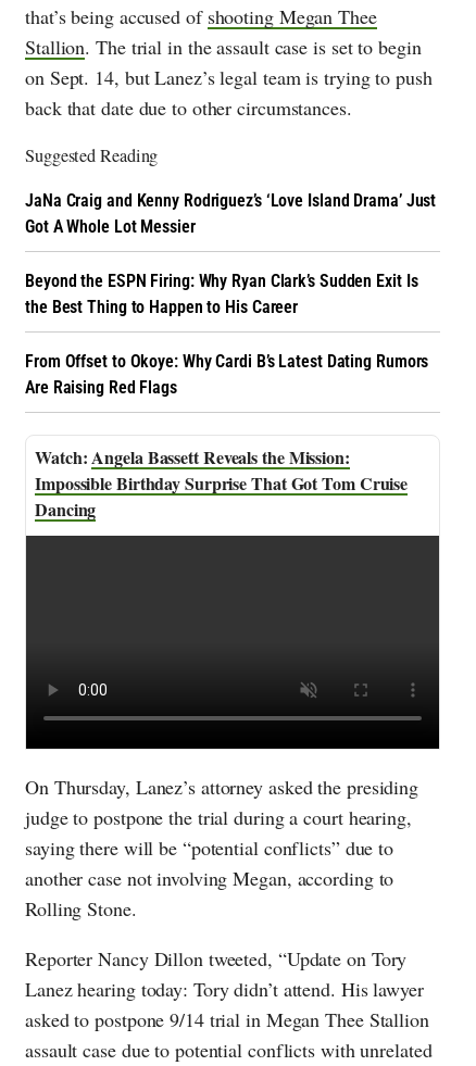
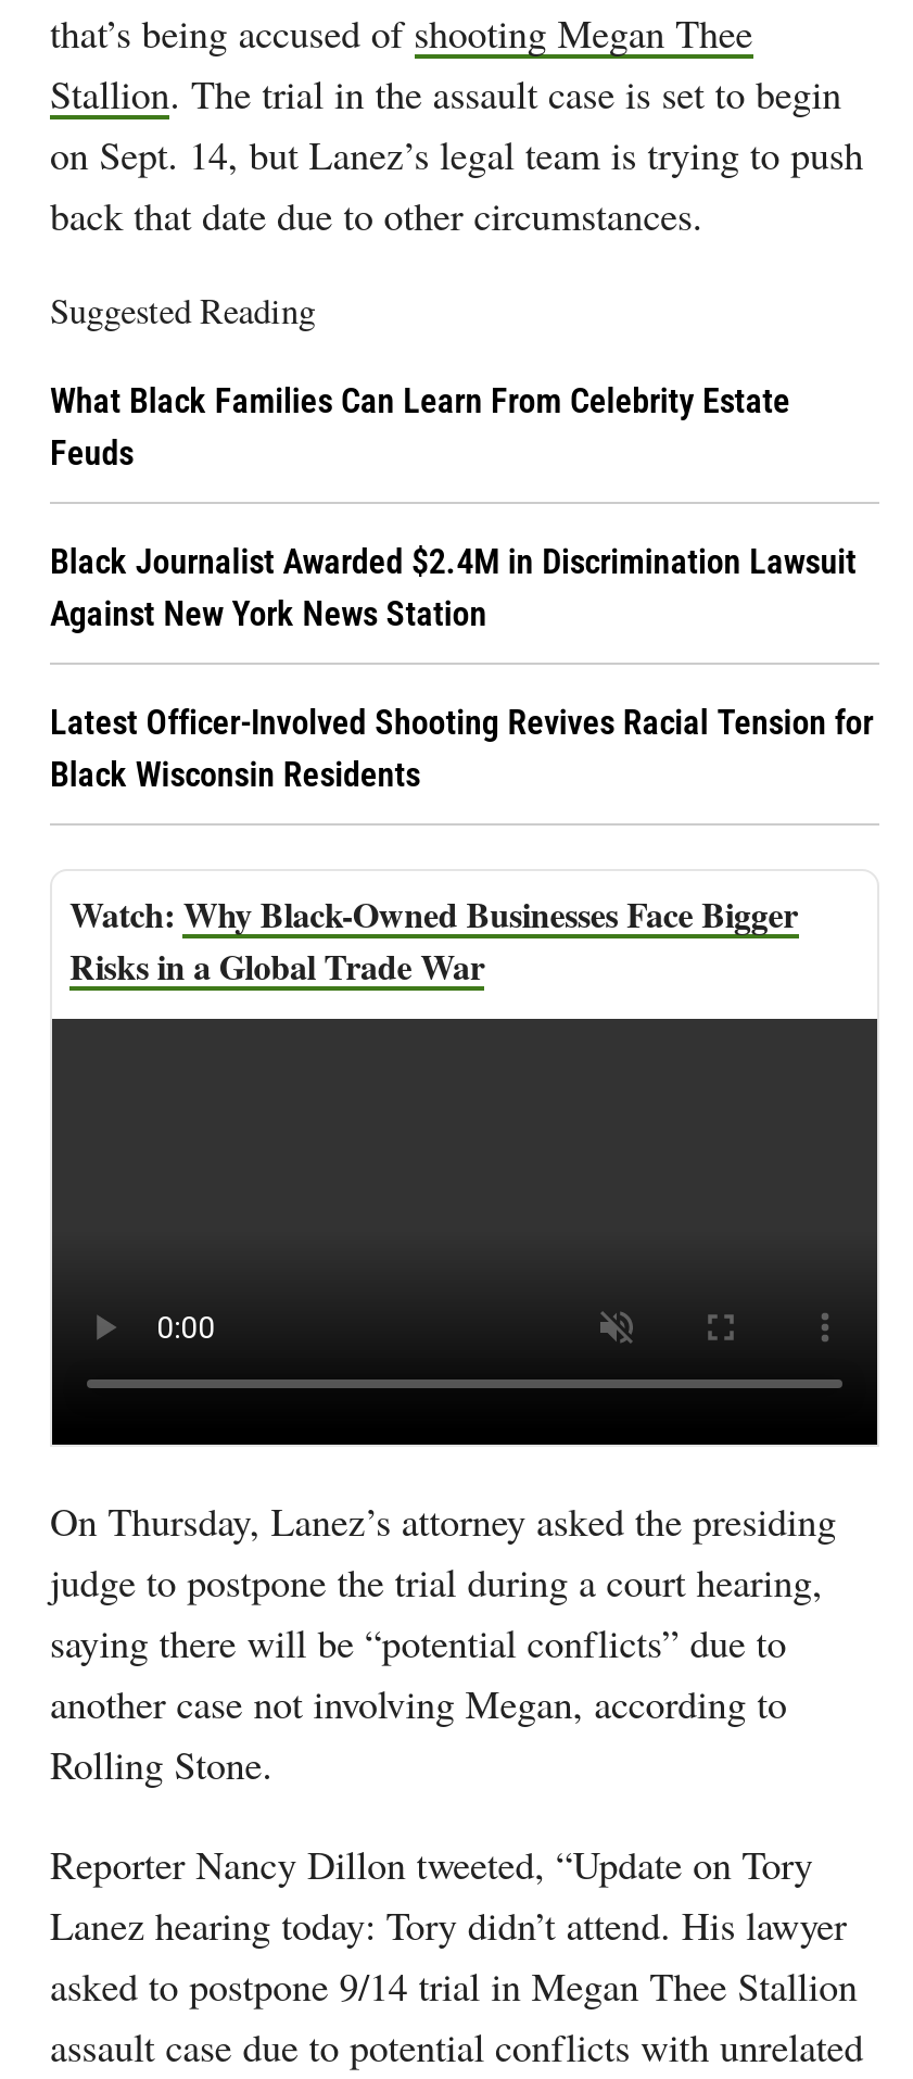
- JaNa Craig and Kenny Rodriguez’s ‘Love Island Drama’ Just
- Got A Whole Lot Messier
+ What Black Families Can Learn From Celebrity Estate
+ Feuds

- Beyond the ESPN Firing: Why Ryan Clark’s Sudden Exit Is
- the Best Thing to Happen to His Career
+ Black Journalist Awarded $2.4M in Discrimination Lawsuit
+ Against New York News Station

- From Offset to Okoye: Why Cardi B’s Latest Dating Rumors
- Are Raising Red Flags
+ Latest Officer-Involved Shooting Revives Racial Tension for
+ Black Wisconsin Residents

- Angela Bassett Reveals the Mission:
- Impossible Birthday Surprise That Got Tom Cruise
- Dancing
+ Why Black-Owned Businesses Face Bigger
+ Risks in a Global Trade War
